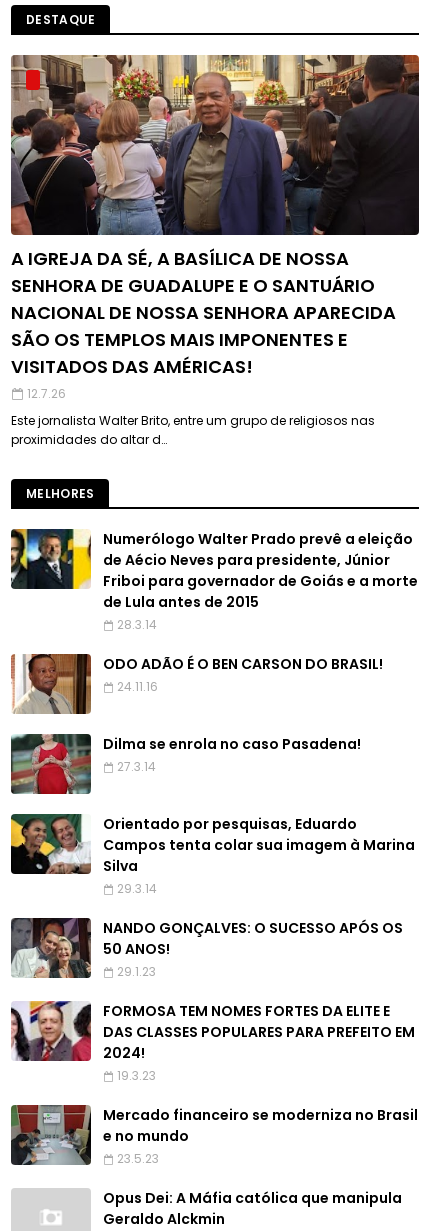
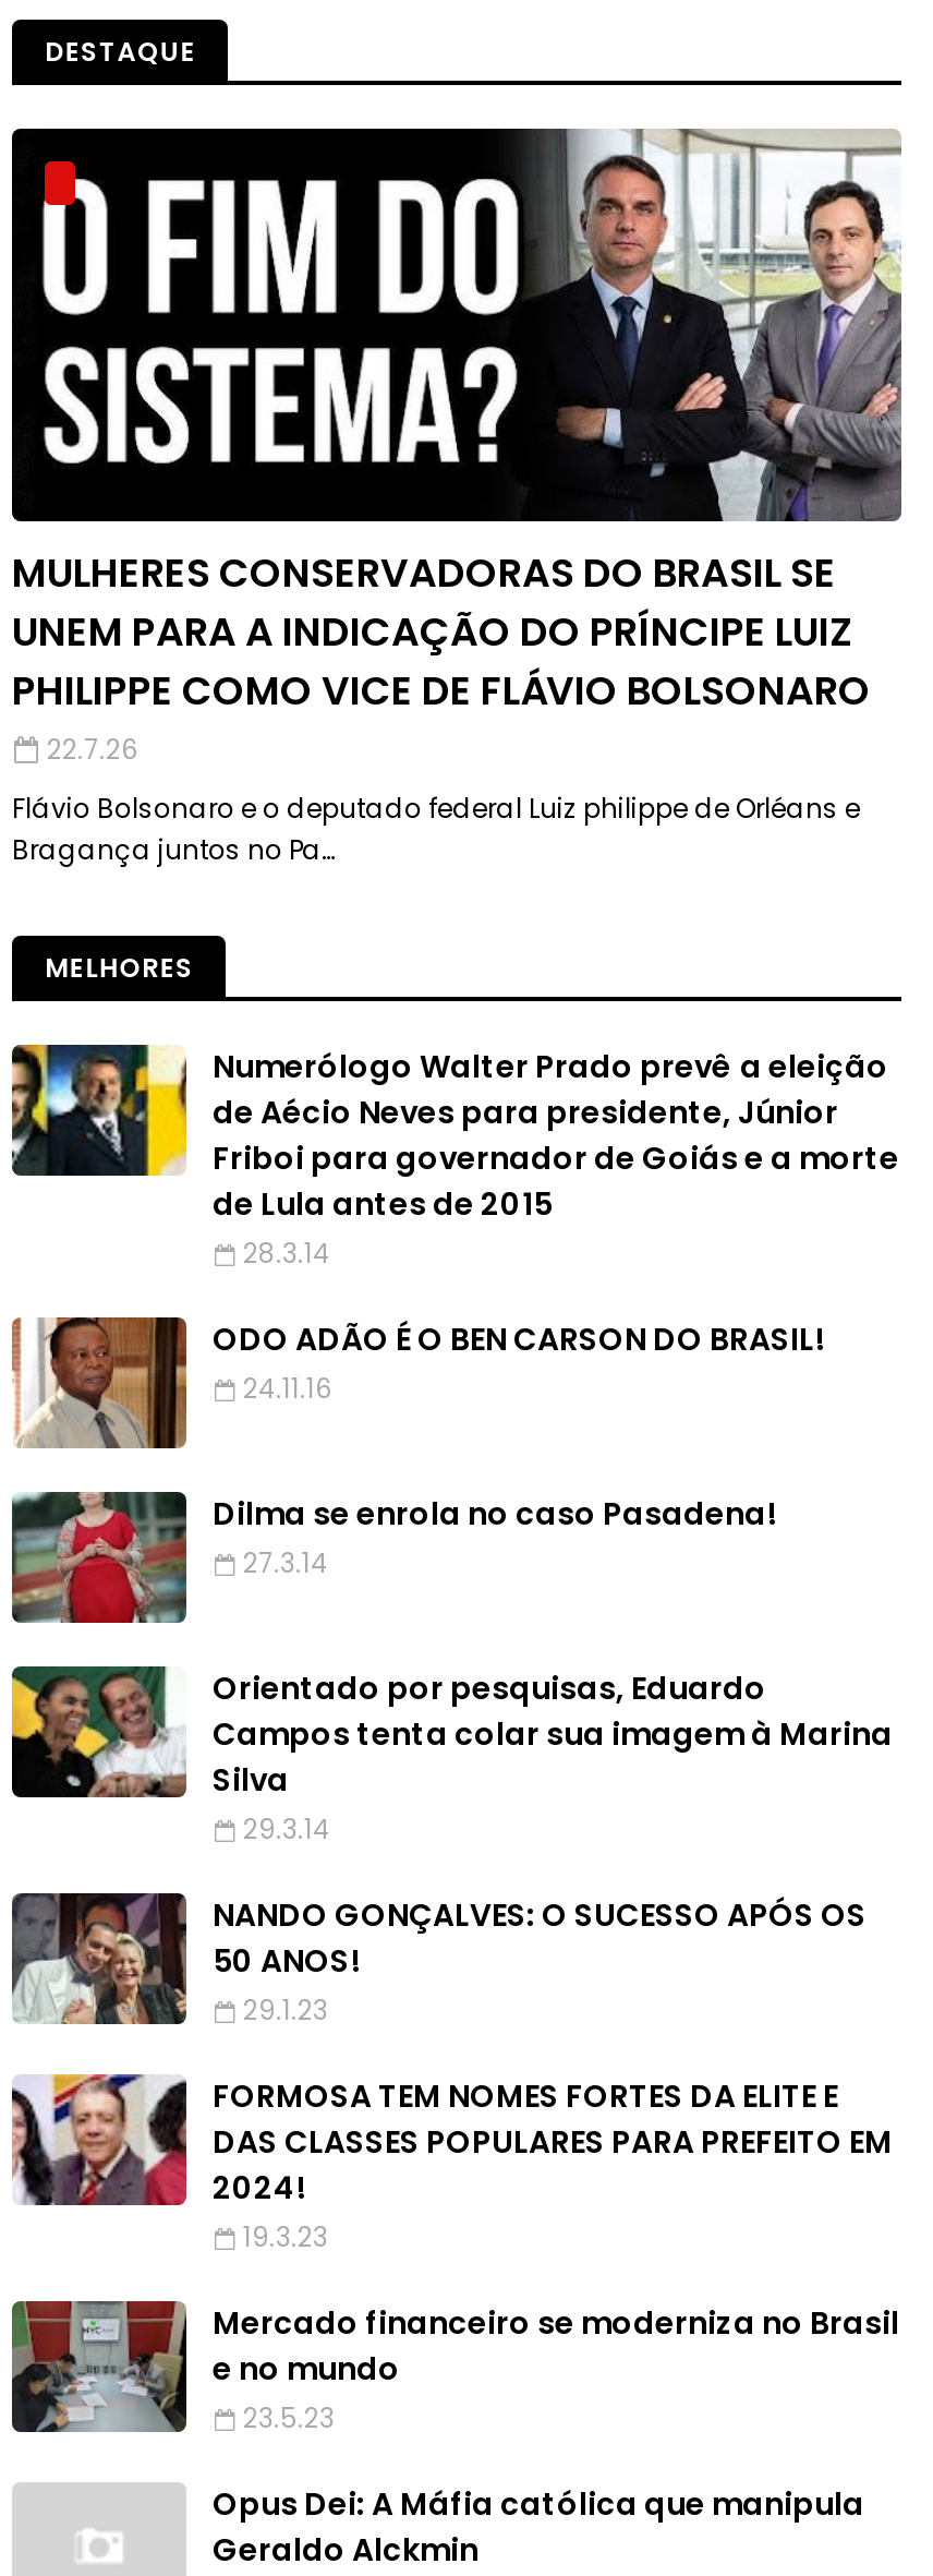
- [image]
- A IGREJA DA SÉ, A BASÍLICA DE NOSSA
- SENHORA DE GUADALUPE E O SANTUÁRIO
- NACIONAL DE NOSSA SENHORA APARECIDA
- SÃO OS TEMPLOS MAIS IMPONENTES E
- VISITADOS DAS AMÉRICAS!
- 12.7.26
+ [image]
+ MULHERES CONSERVADORAS DO BRASIL SE
+ UNEM PARA A INDICAÇÃO DO PRÍNCIPE LUIZ
+ PHILIPPE COMO VICE DE FLÁVIO BOLSONARO
+ 22.7.26

- Este jornalista Walter Brito, entre um grupo de religiosos nas
- proximidades do altar d…
+ Flávio Bolsonaro e o deputado federal Luiz philippe de Orléans e
+ Bragança juntos no Pa…
